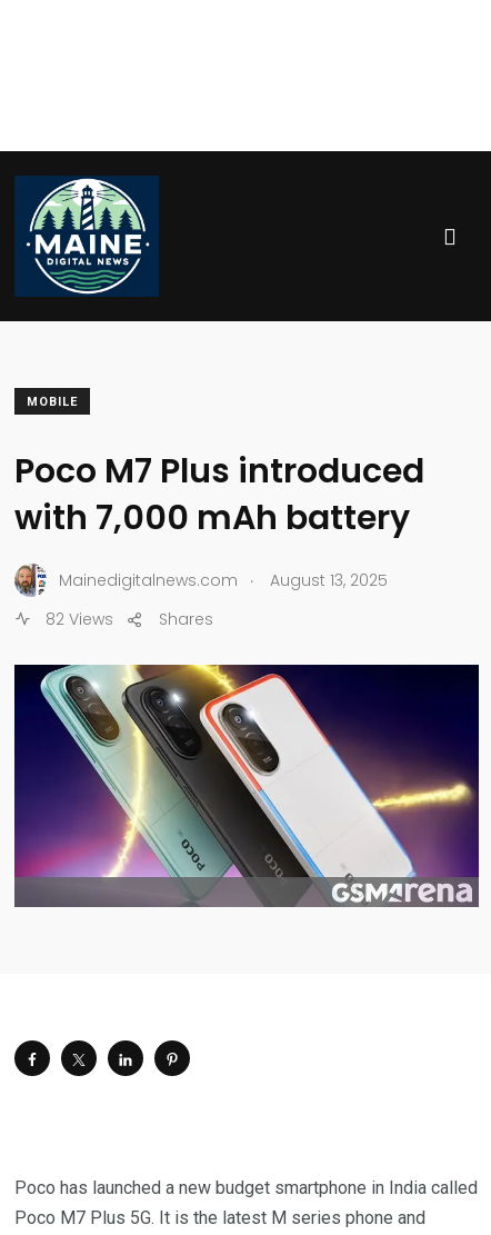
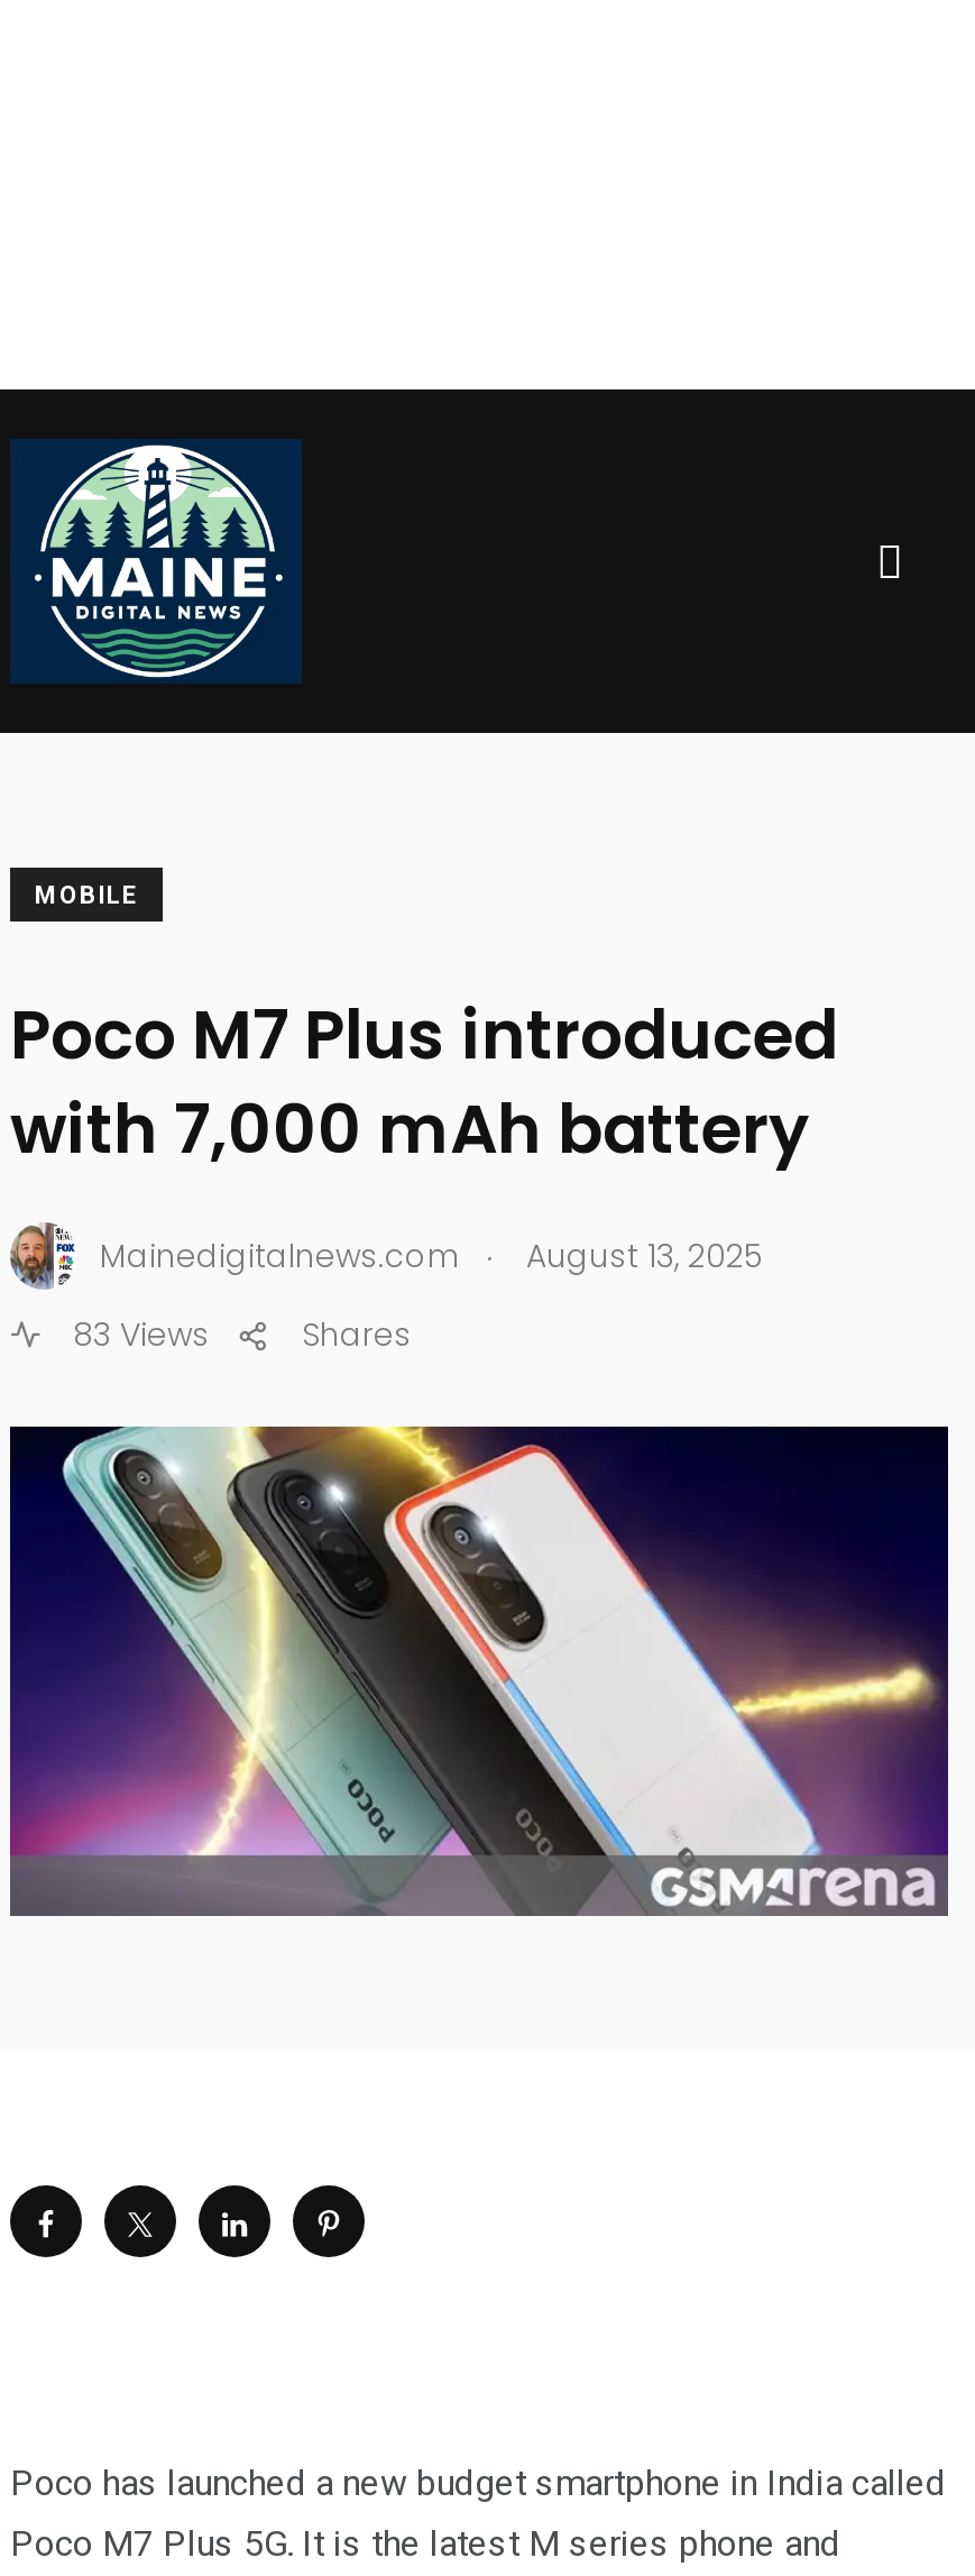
- 82 Views
+ 83 Views
